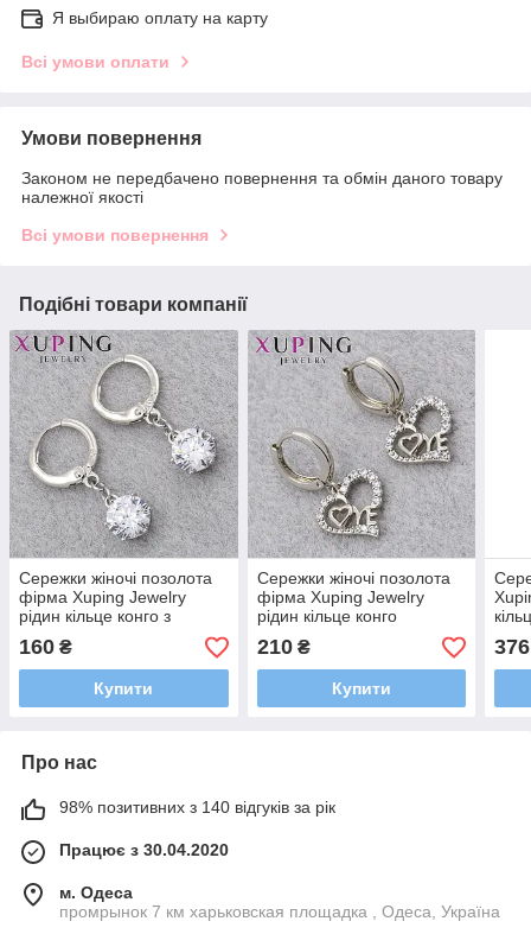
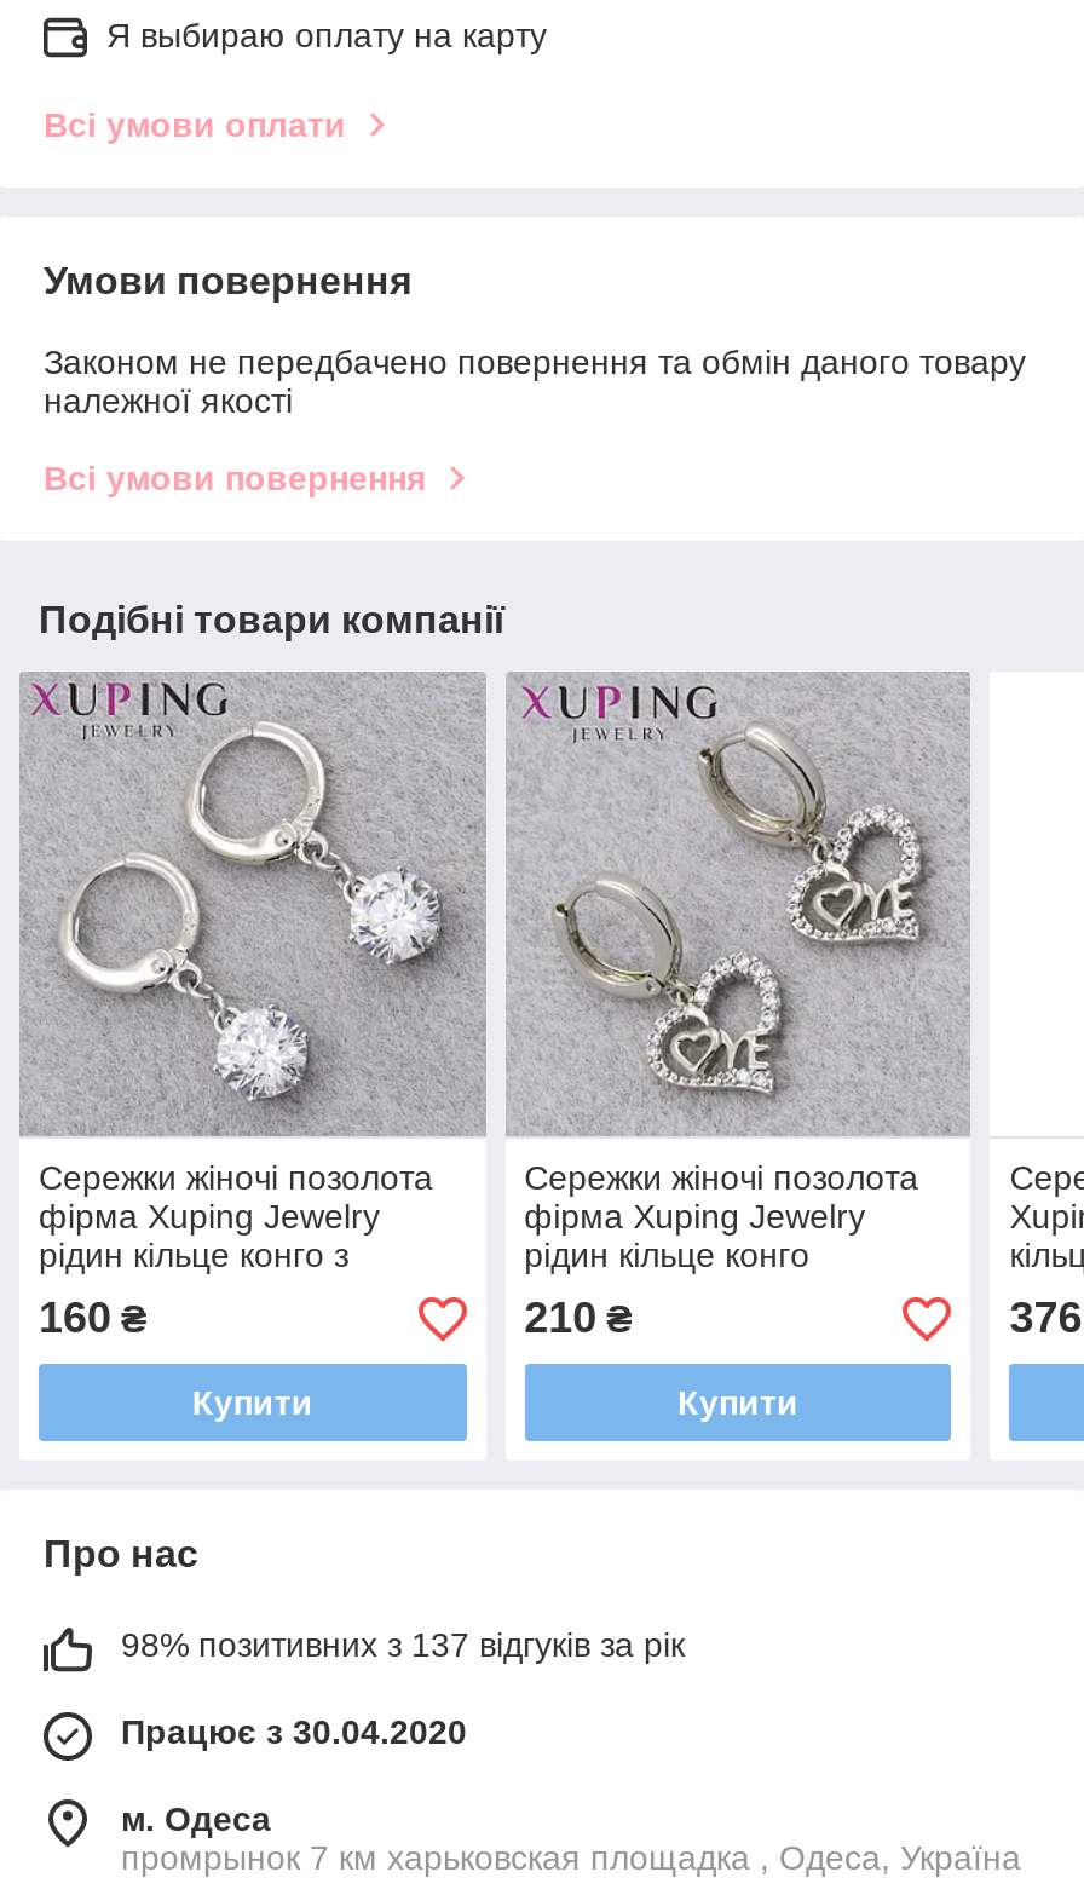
- 98% позитивних з 140 відгуків за рік
+ 98% позитивних з 137 відгуків за рік
